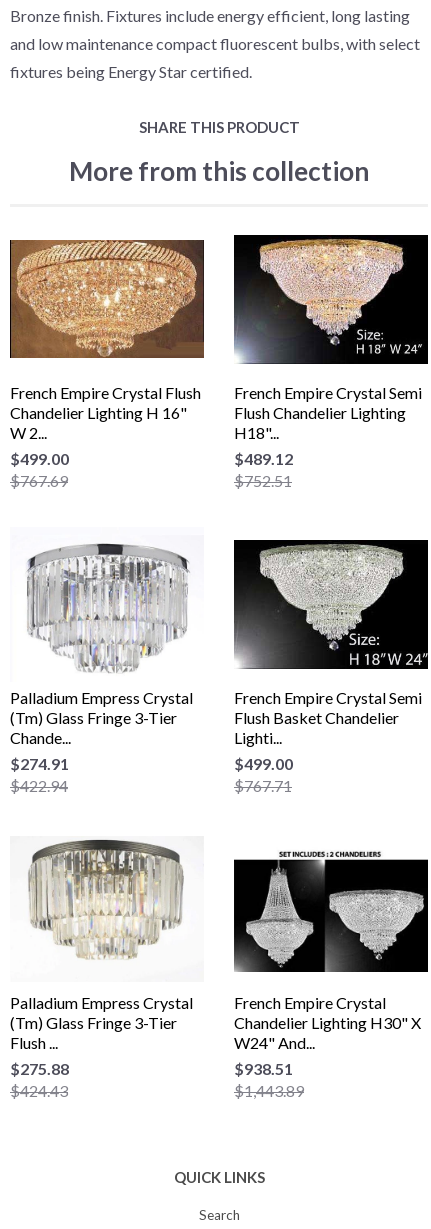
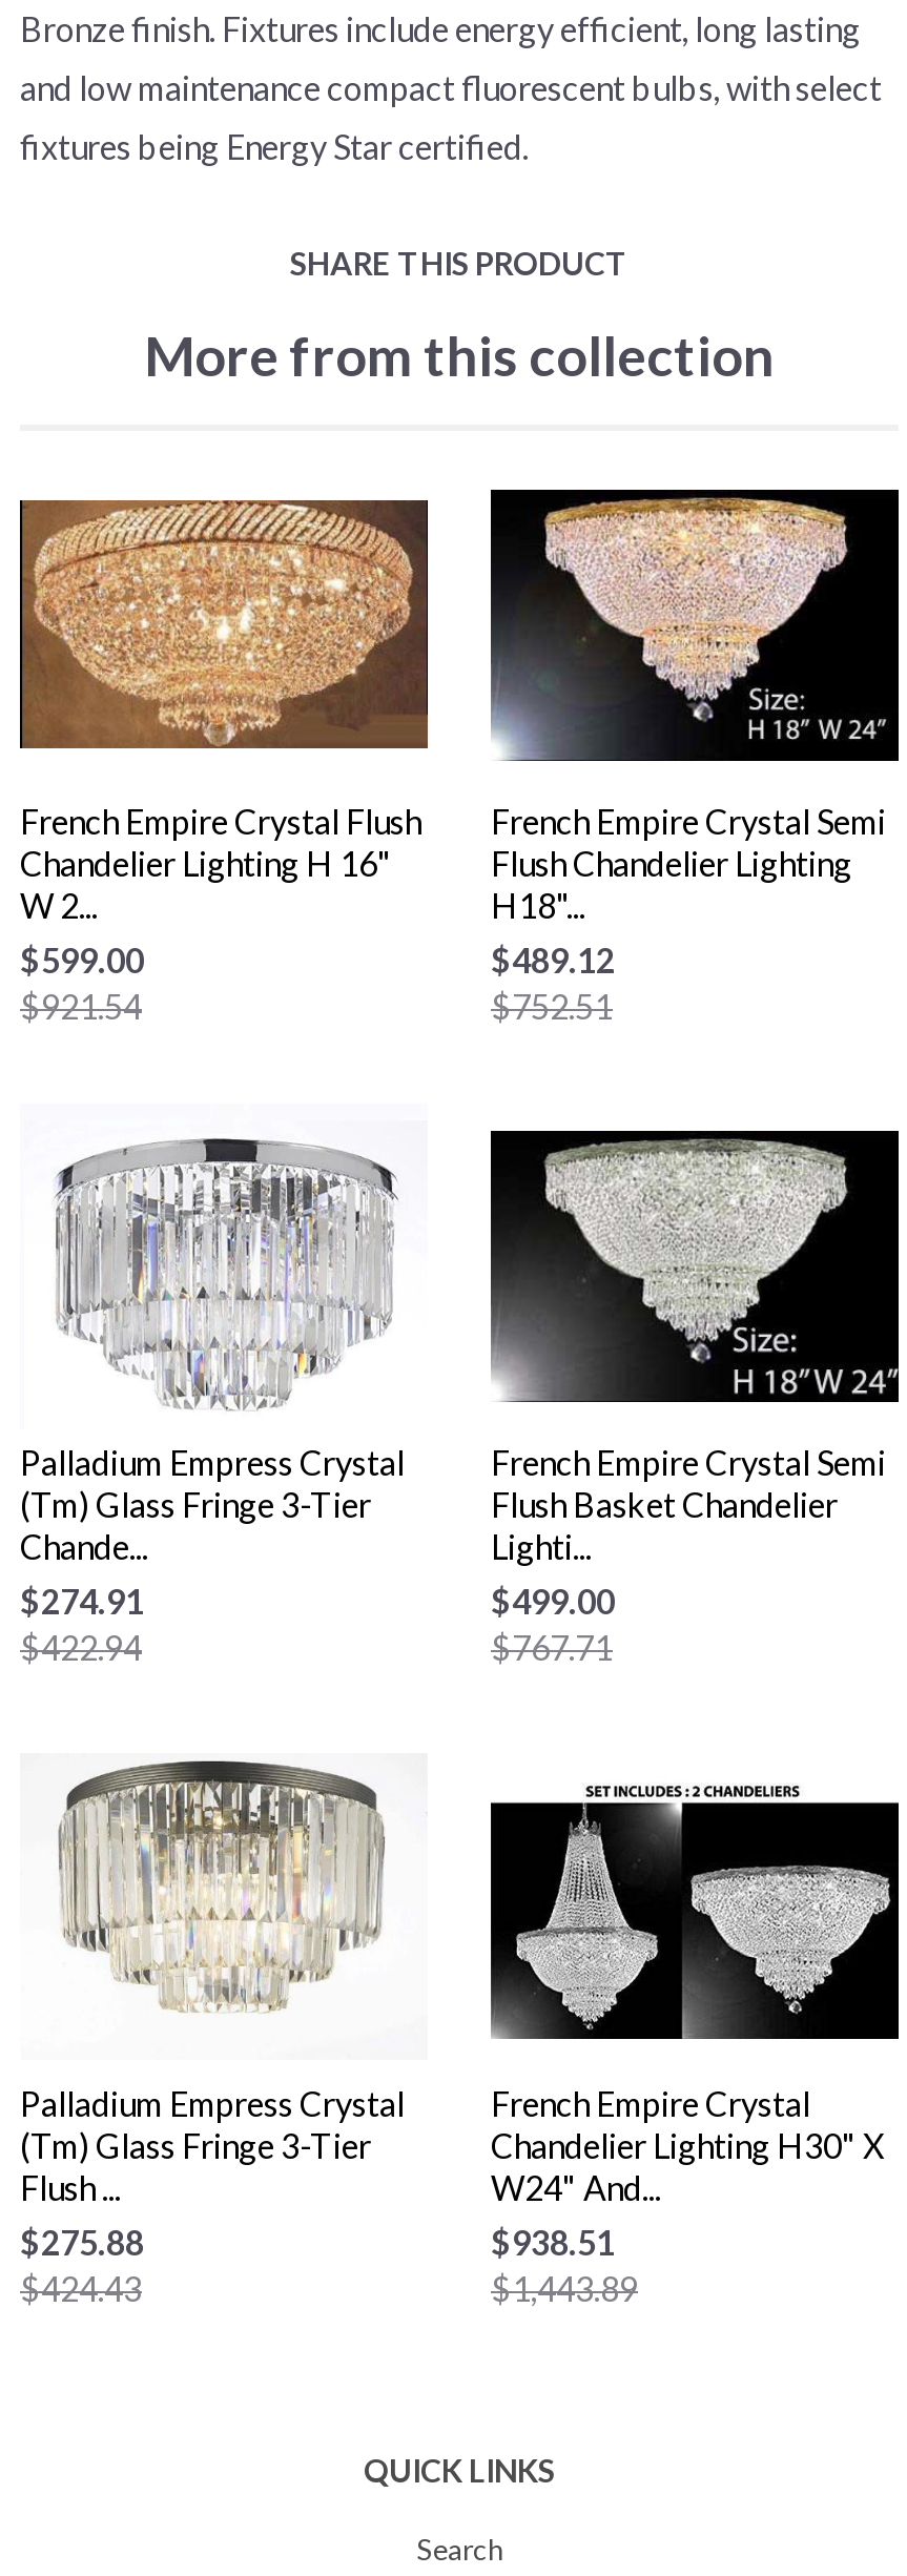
- $499.00
+ $599.00

- $767.69
+ $921.54
